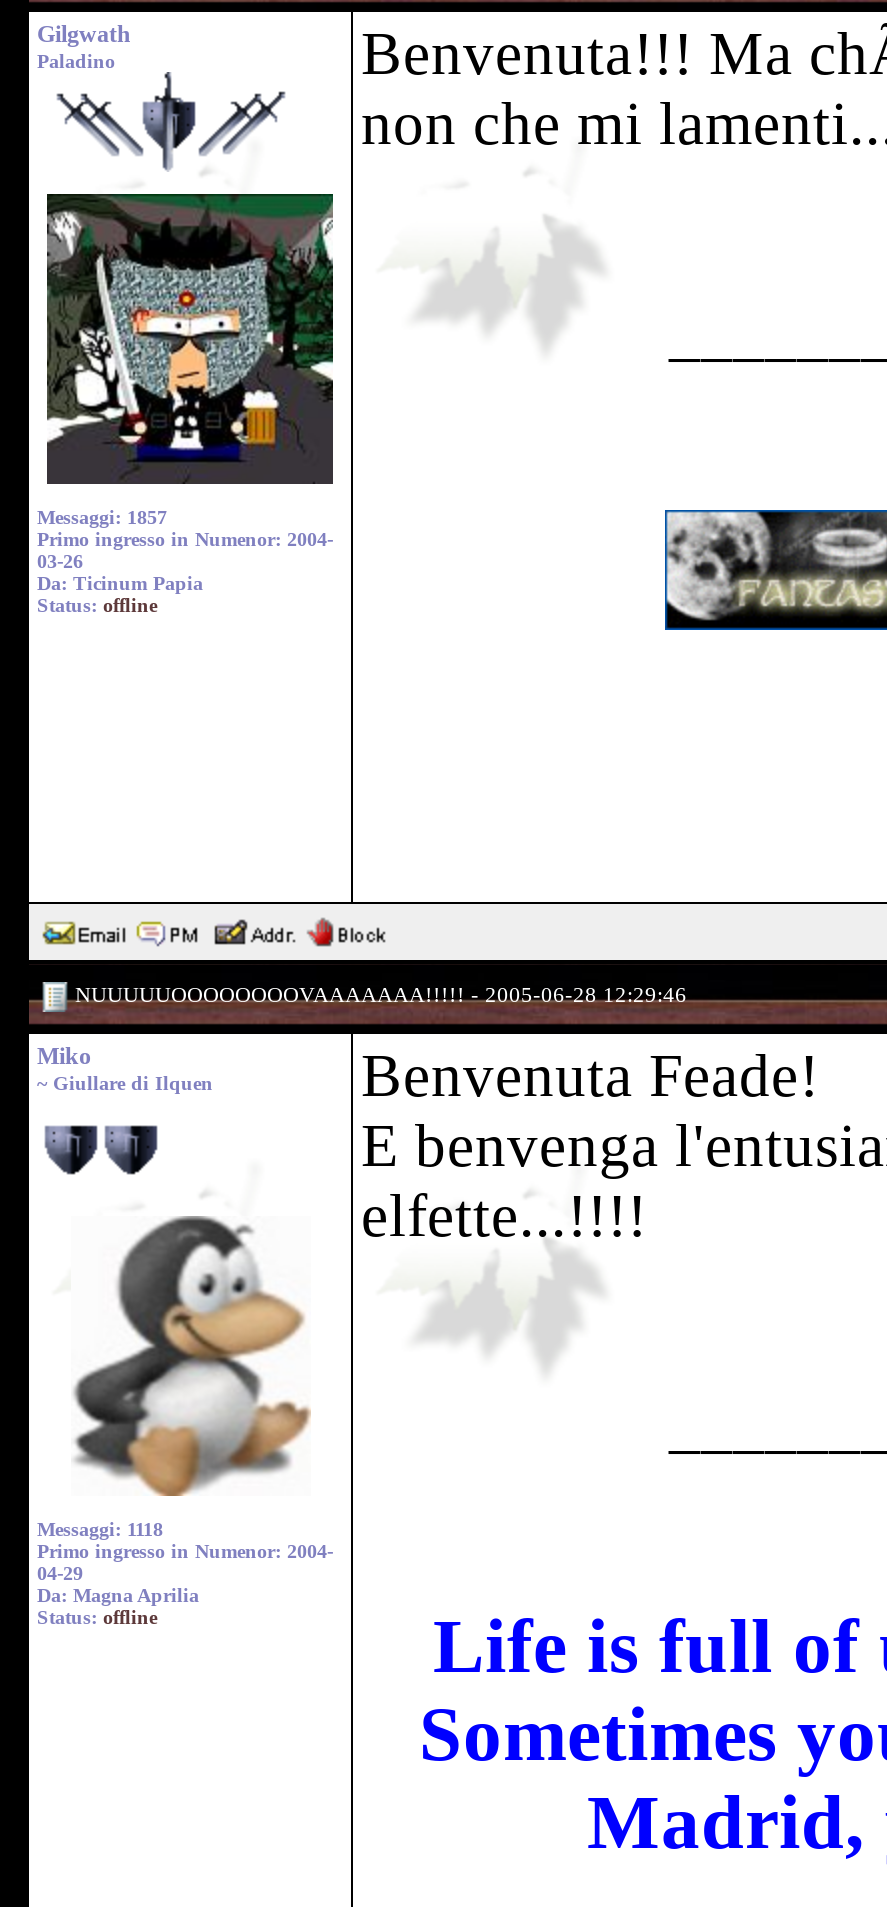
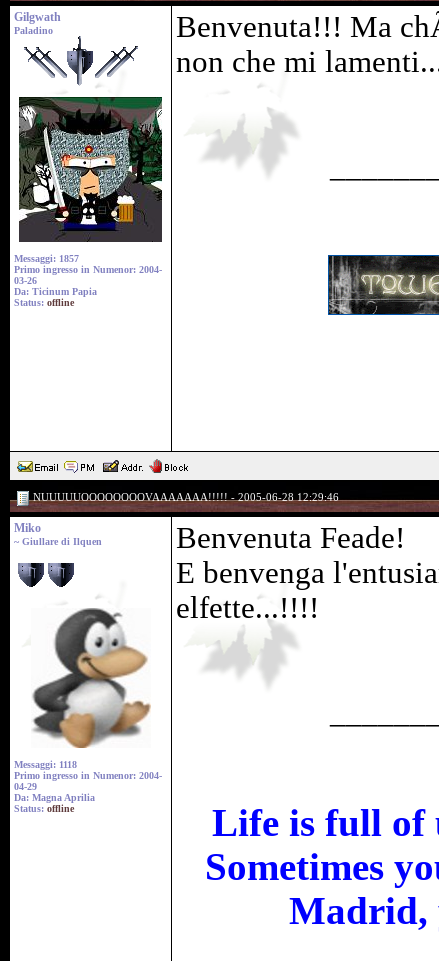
- [image]
+ [image]
